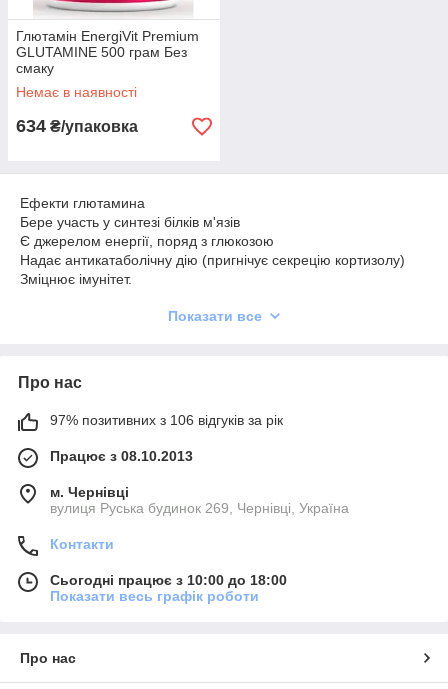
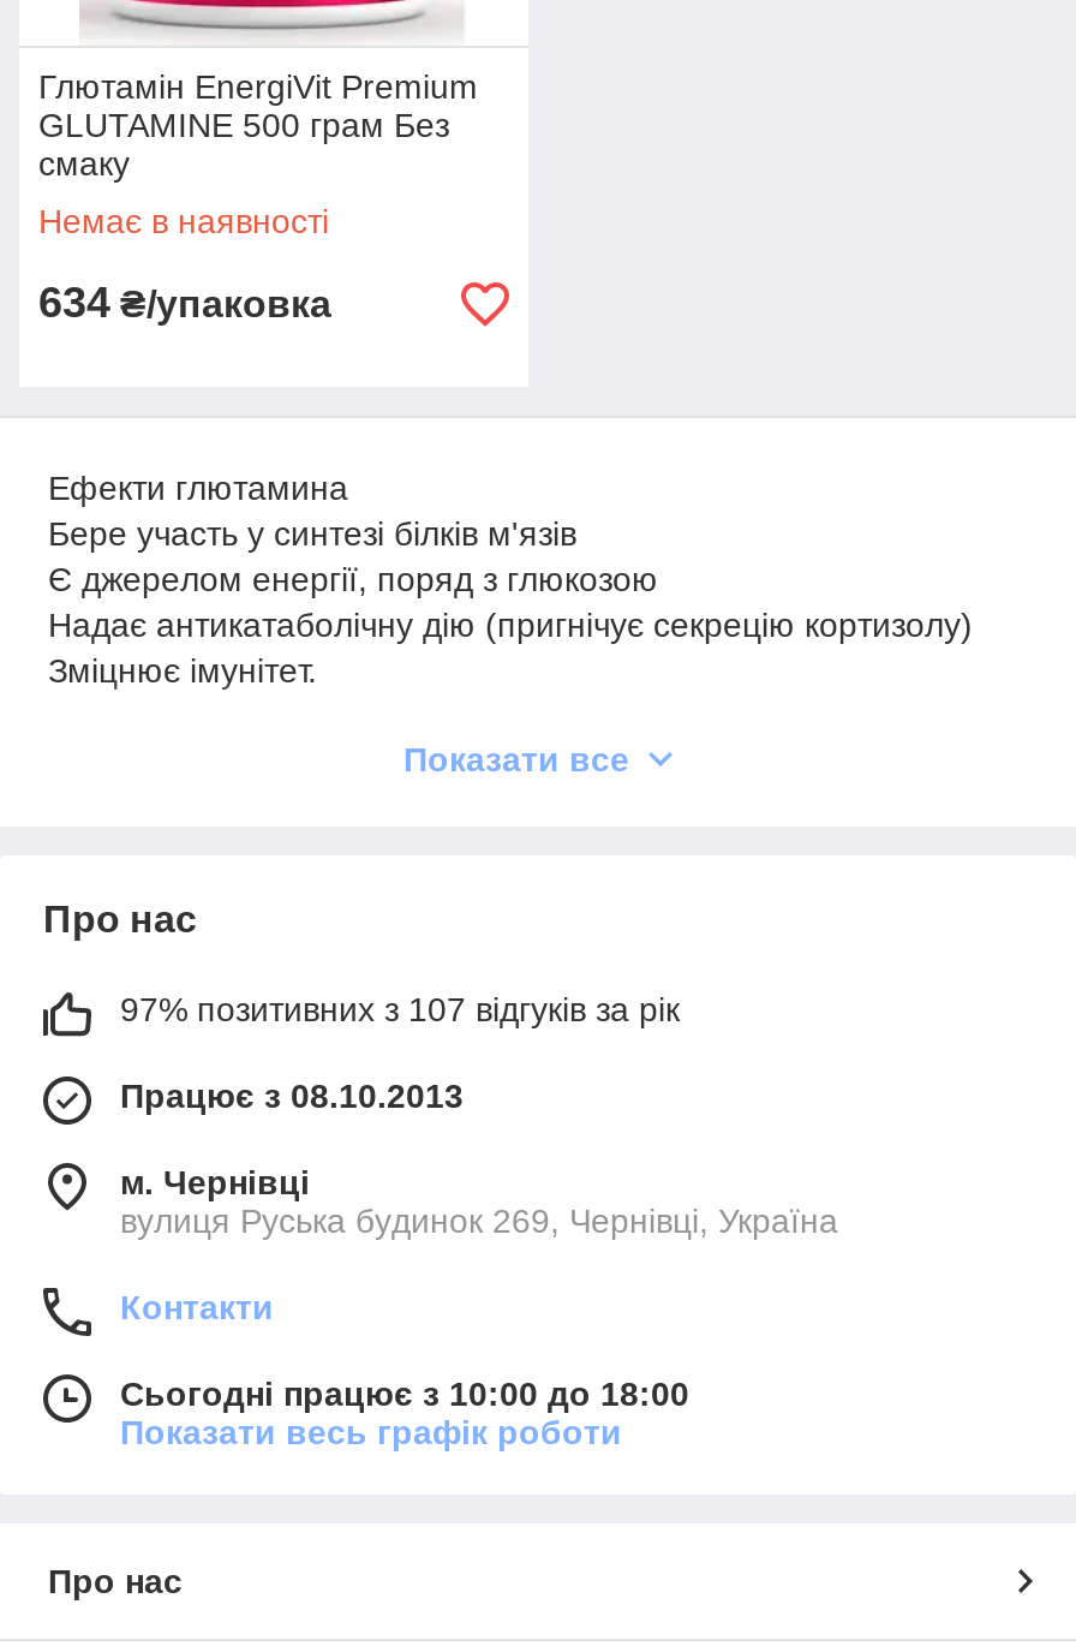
- 97% позитивних з 106 відгуків за рік
+ 97% позитивних з 107 відгуків за рік
